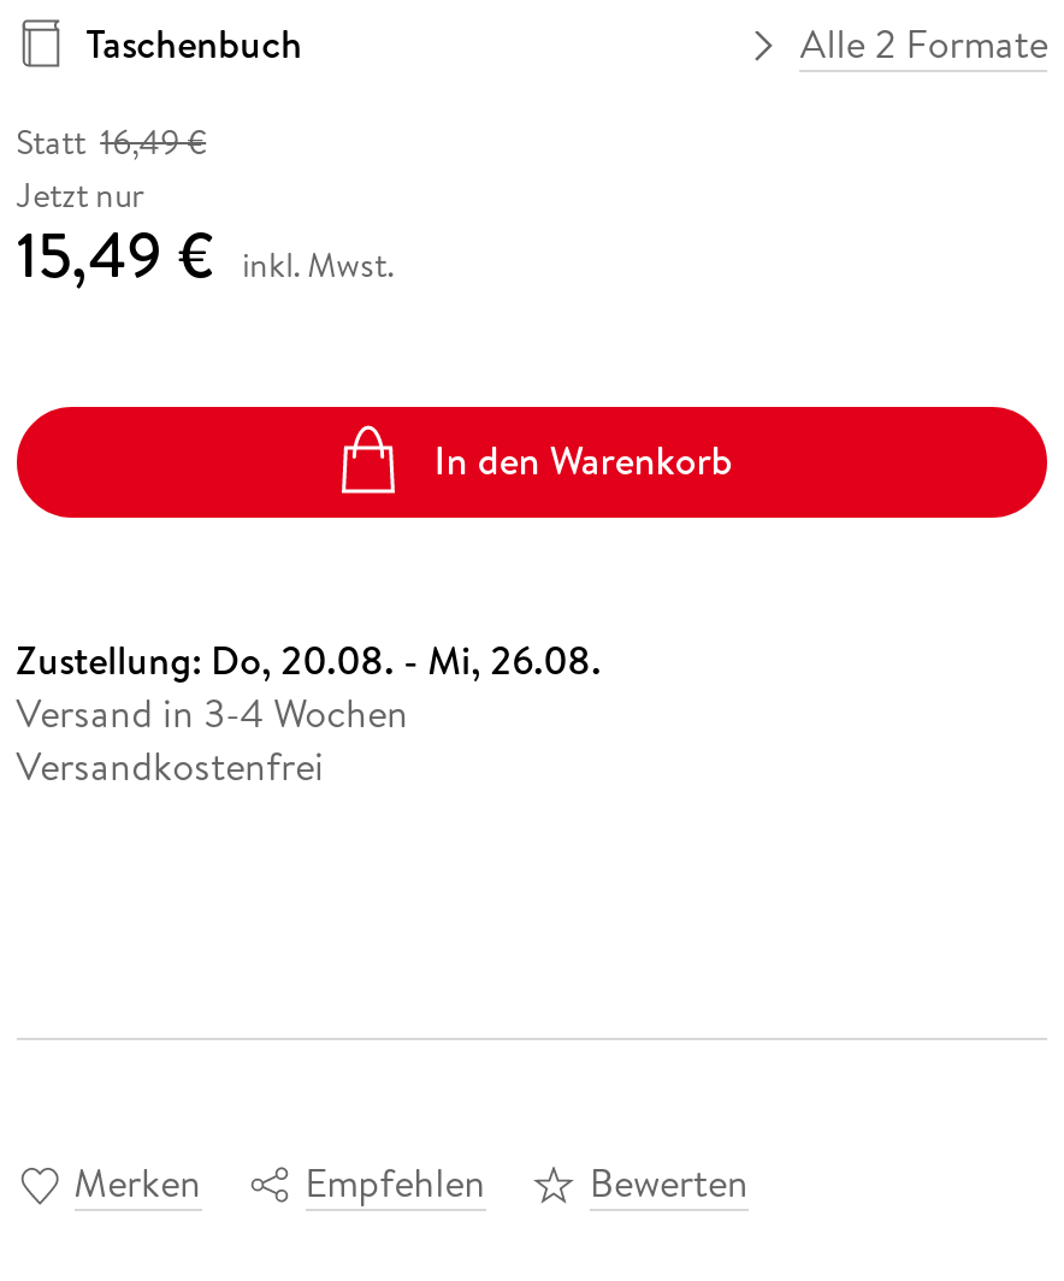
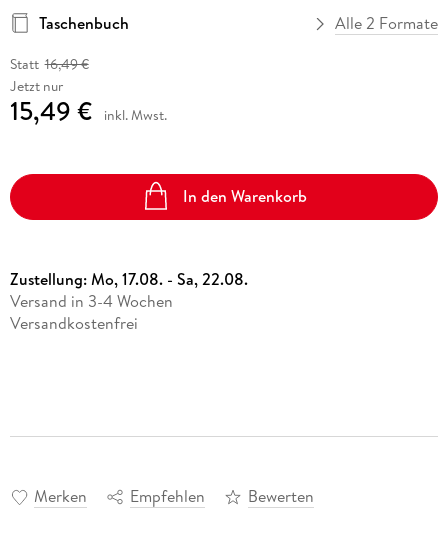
- Zustellung: Do, 20.08. - Mi, 26.08.
+ Zustellung: Mo, 17.08. - Sa, 22.08.
